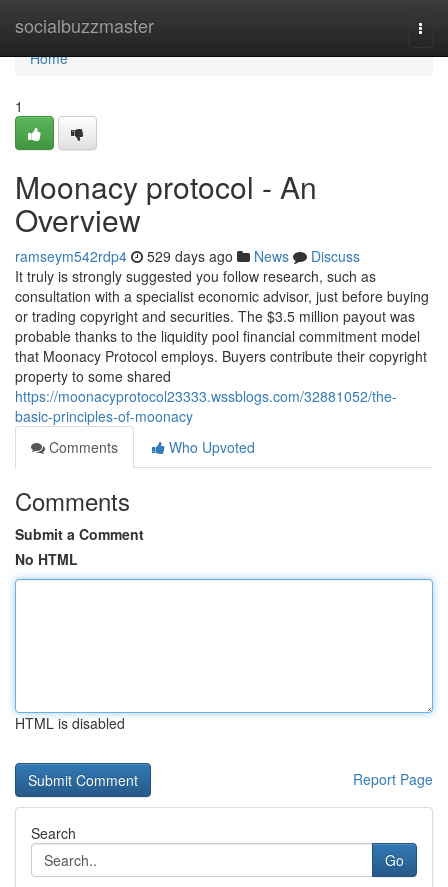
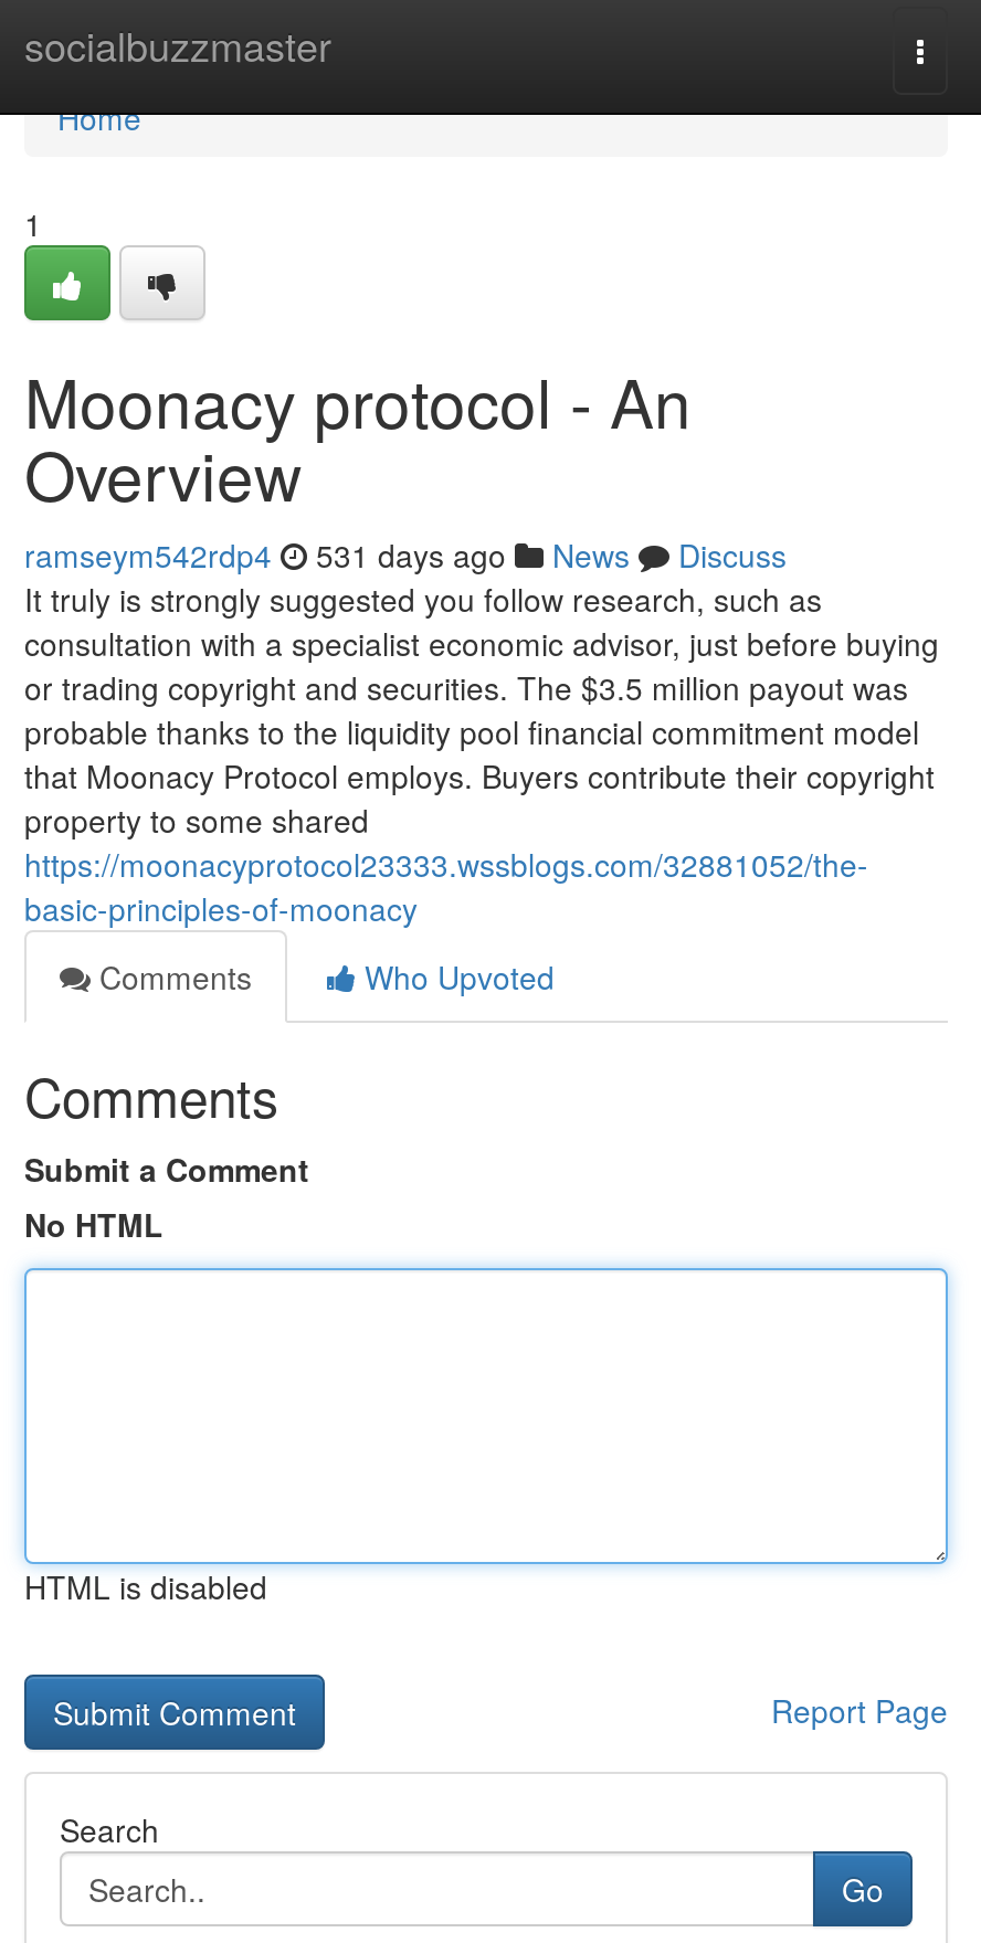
- ramseym542rdp4 529 days ago News Discuss
+ ramseym542rdp4 531 days ago News Discuss
